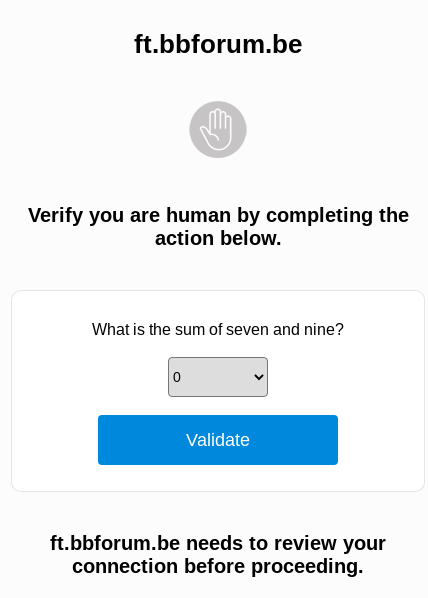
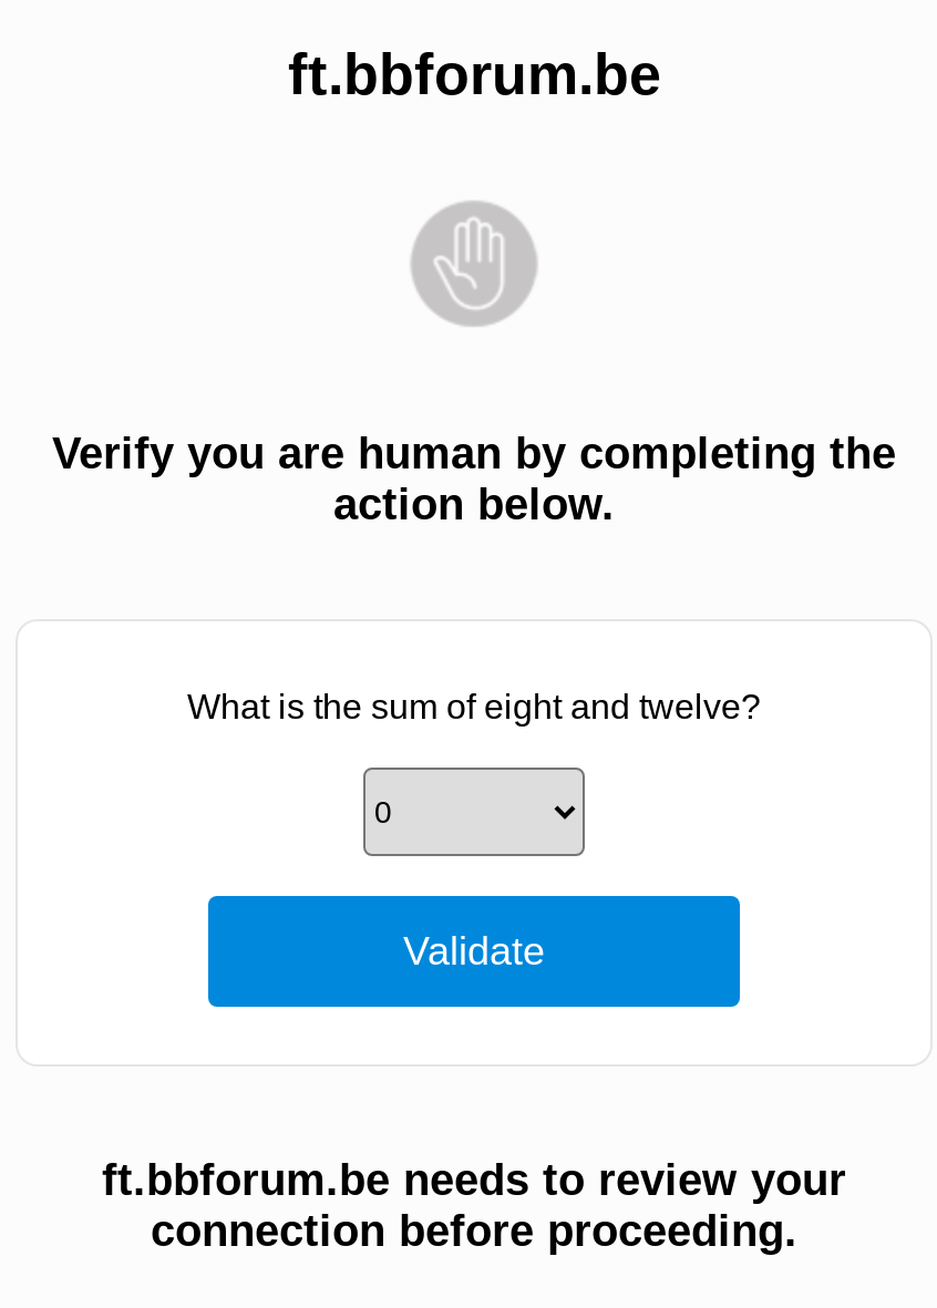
- What is the sum of seven and nine?
+ What is the sum of eight and twelve?
